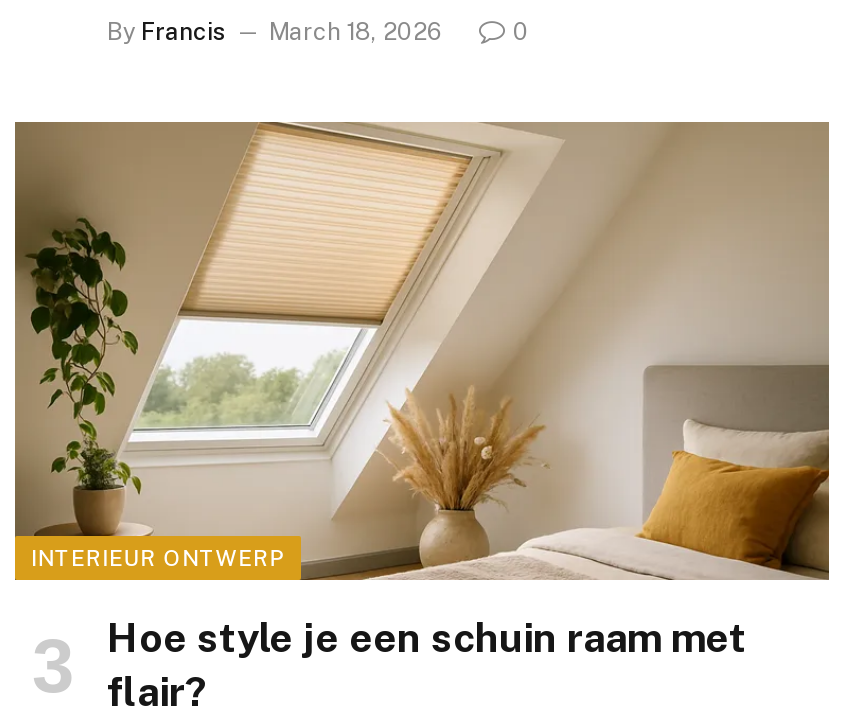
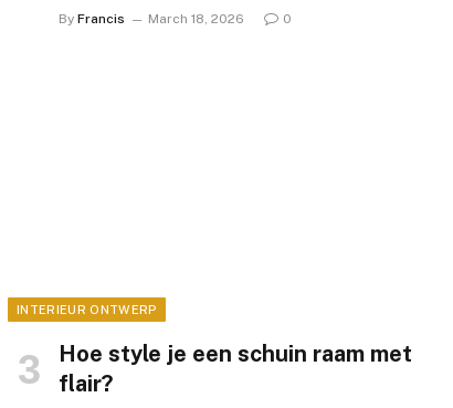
- [image]
